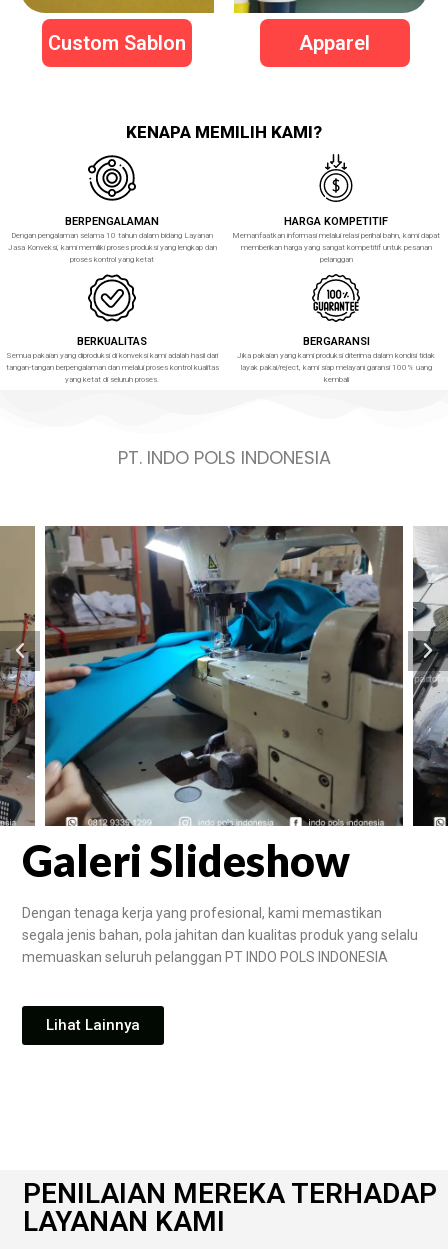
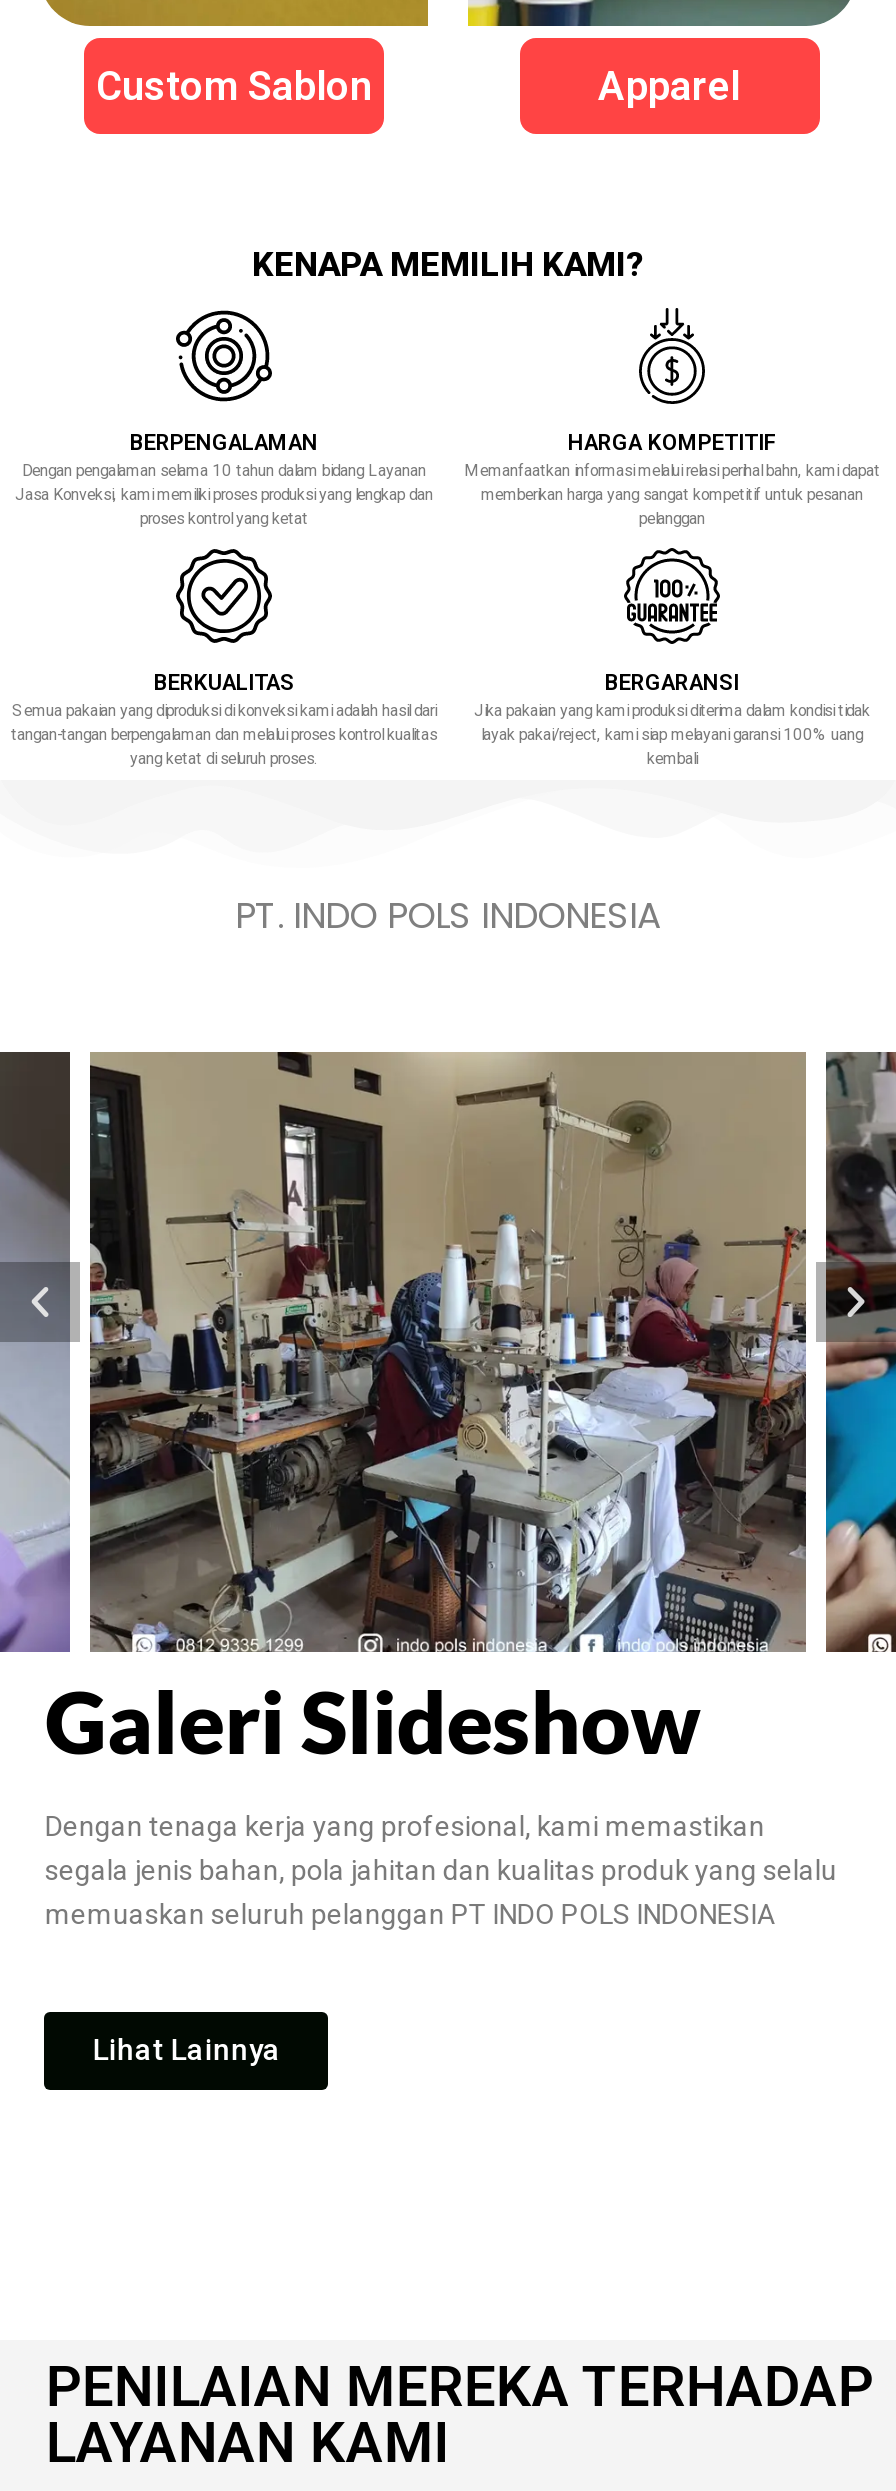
- [image]
+ [image]

- [image]
+ [image]

- [image]
+ [image]
